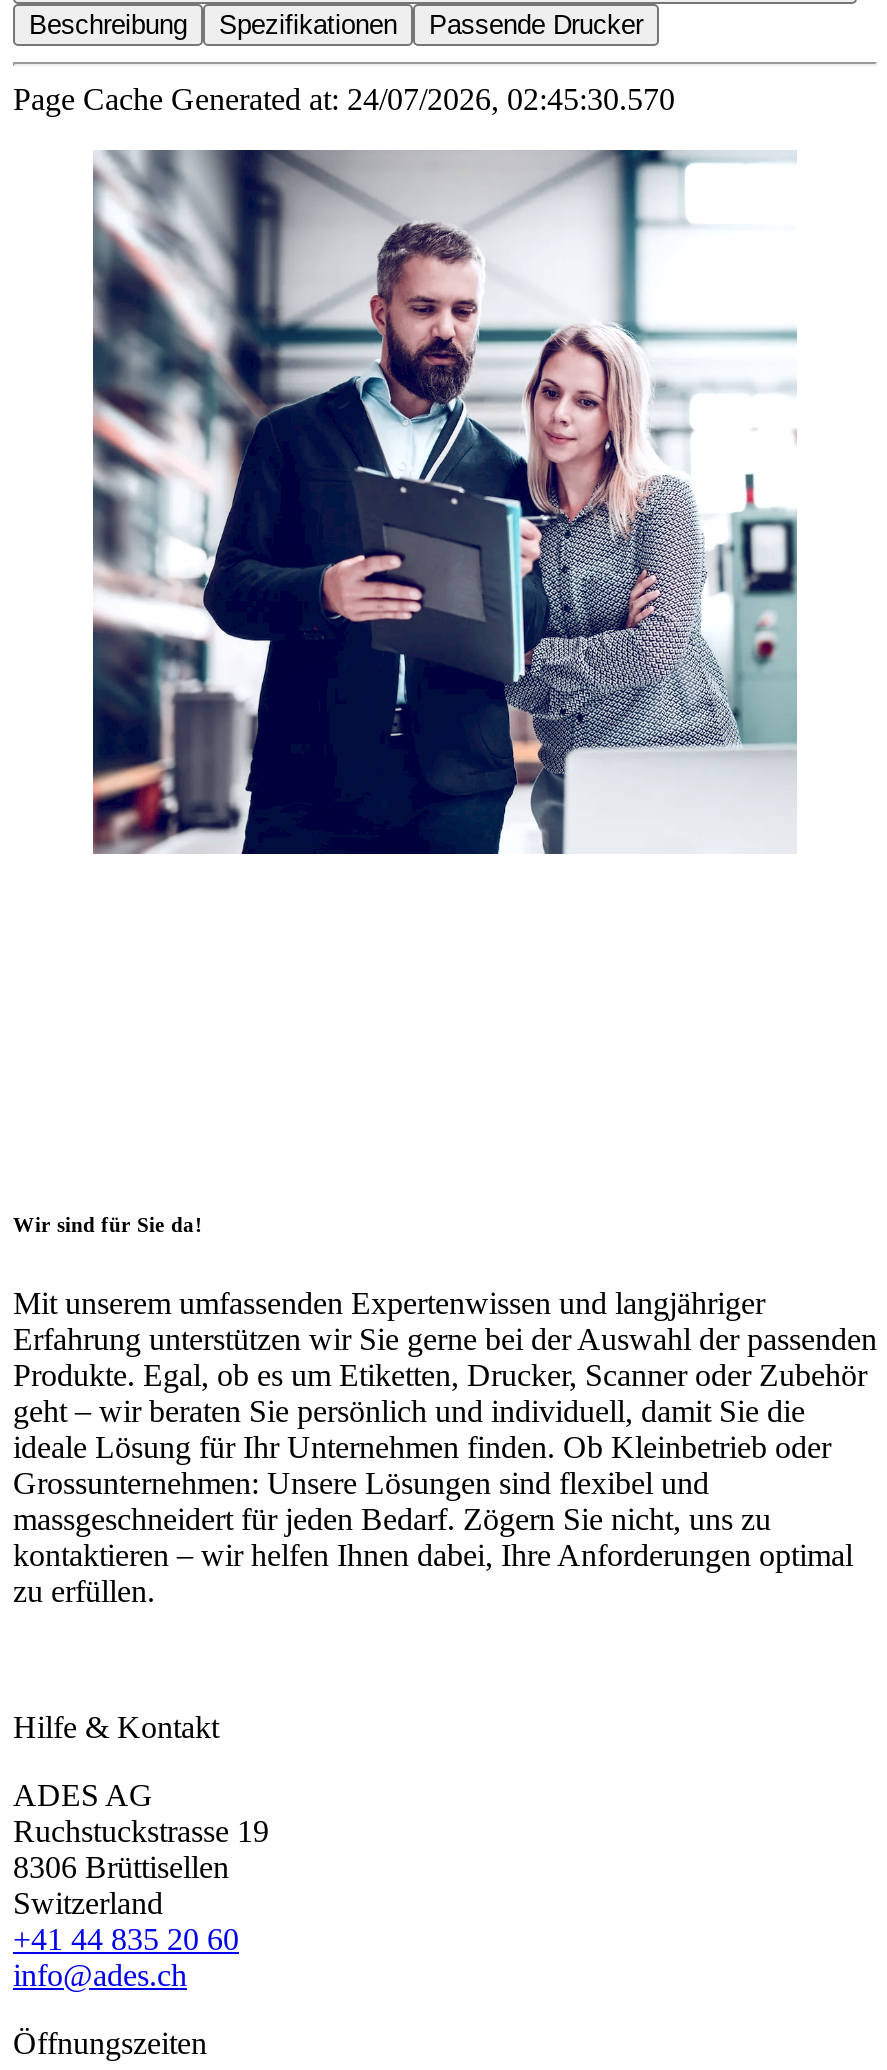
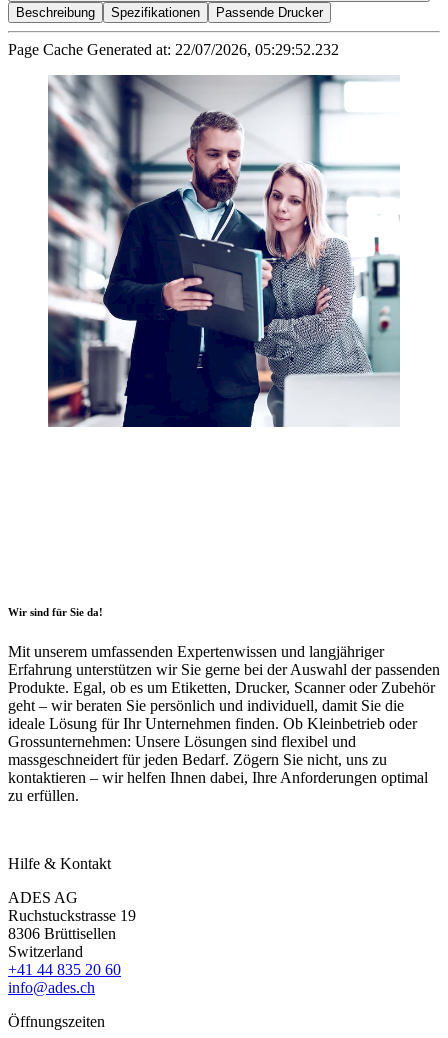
- Page Cache Generated at: 24/07/2026, 02:45:30.570
+ Page Cache Generated at: 22/07/2026, 05:29:52.232
